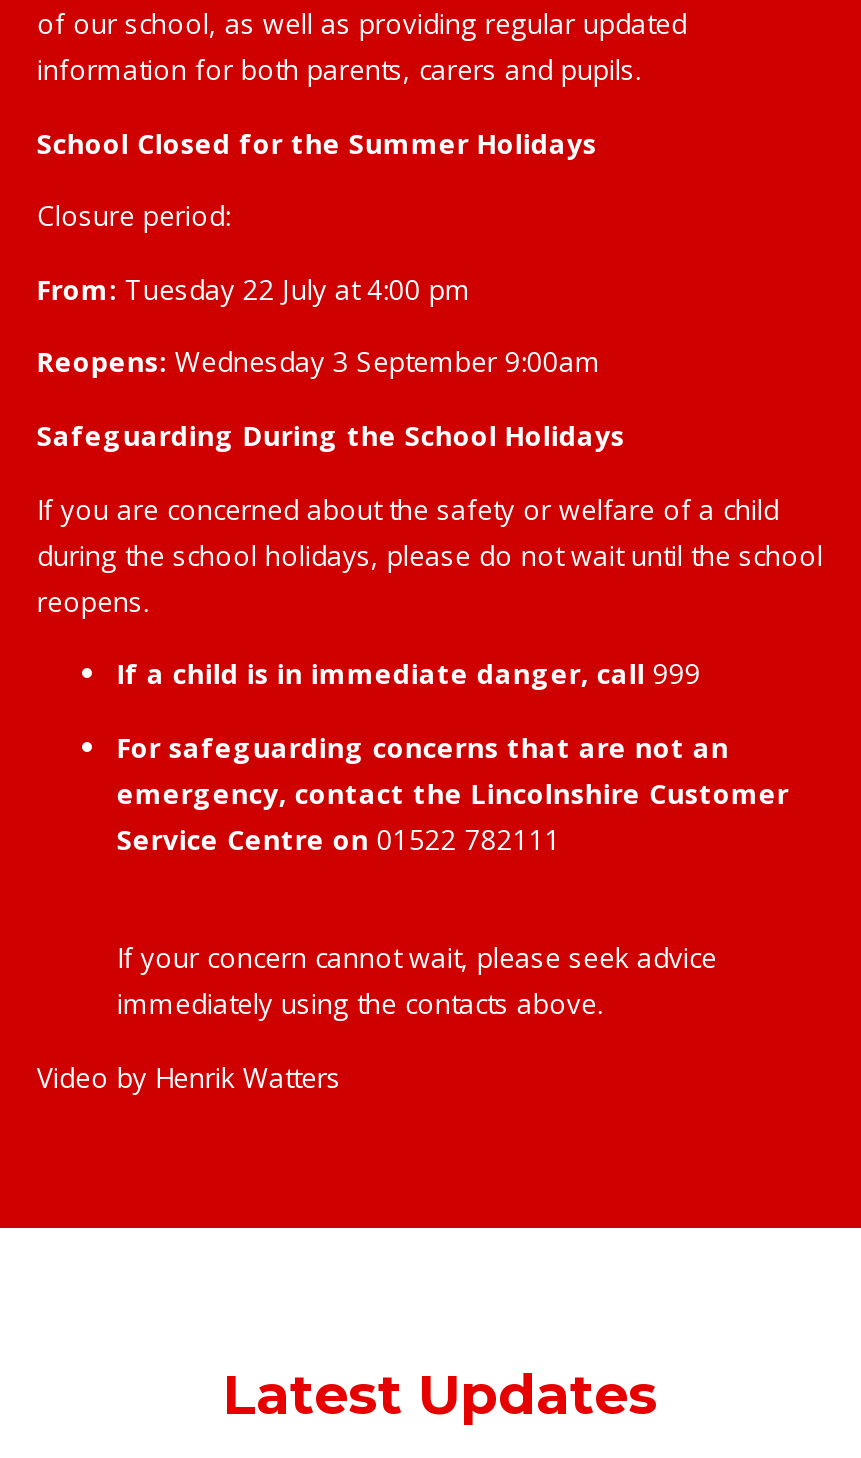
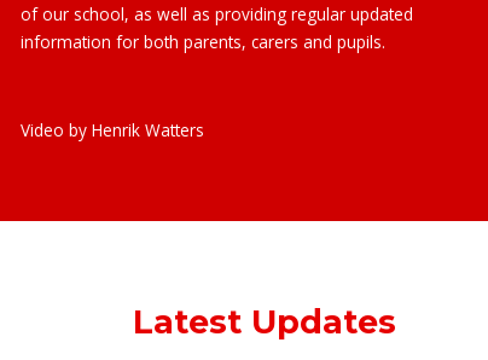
- School Closed for the Summer Holidays
- Closure period:
- From: Tuesday 22 July at 4:00 pm
- Reopens: Wednesday 3 September 9:00am
- Safeguarding During the School Holidays
- If you are concerned about the safety or welfare of a child
- during the school holidays, please do not wait until the school
- reopens.
- If a child is in immediate danger, call 999
- For safeguarding concerns that are not an
- emergency, contact the Lincolnshire Customer
- Service Centre on 01522 782111
- If your concern cannot wait, please seek advice
- immediately using the contacts above.
